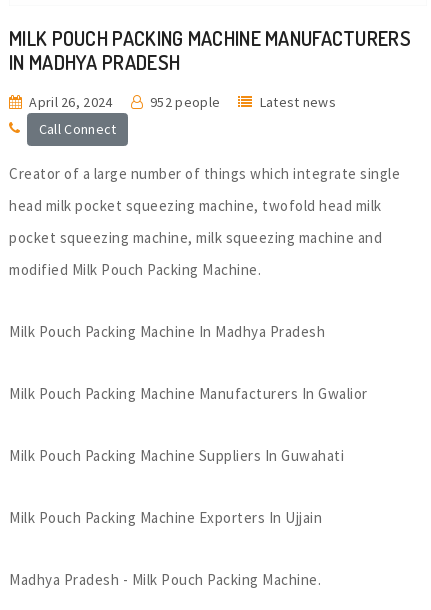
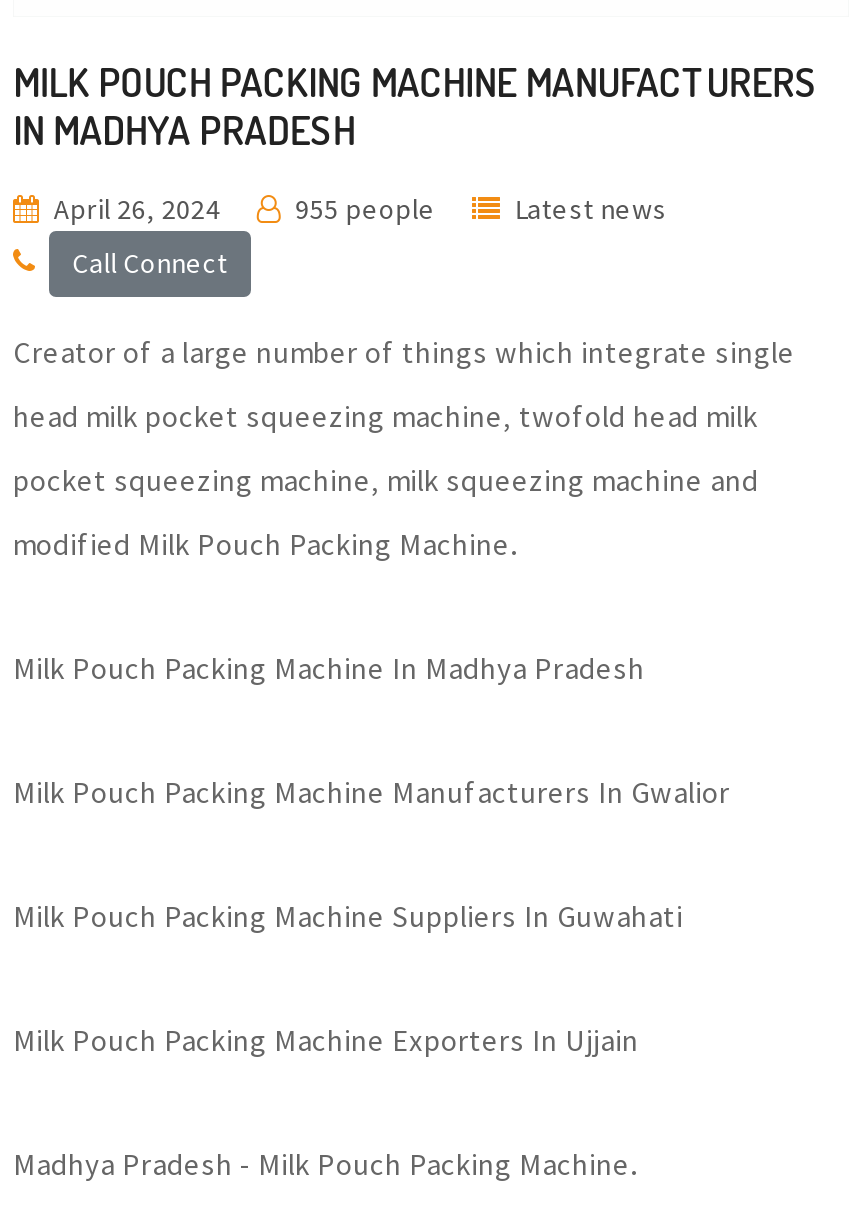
- 952 people
+ 955 people
